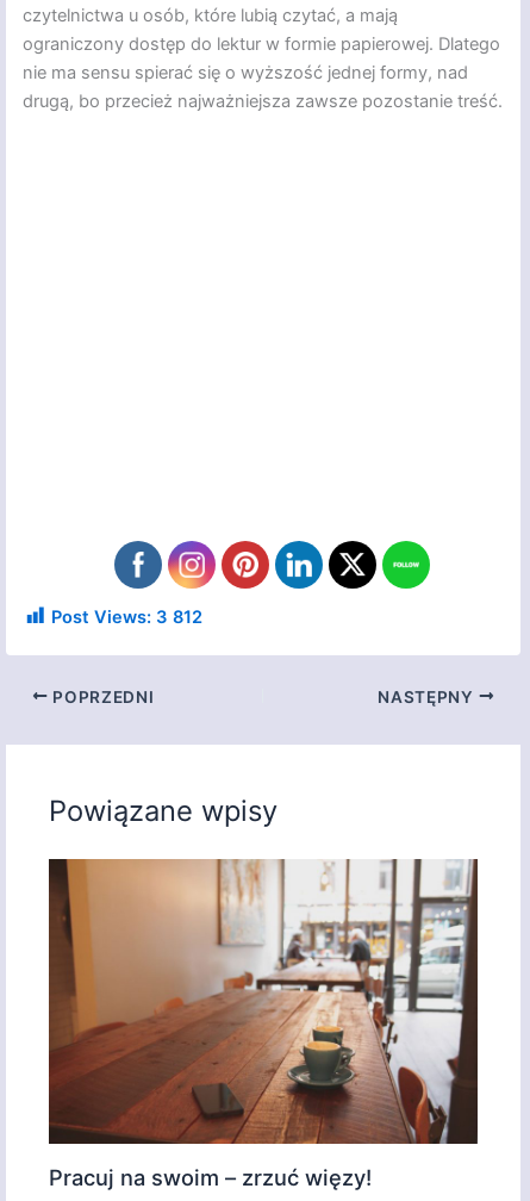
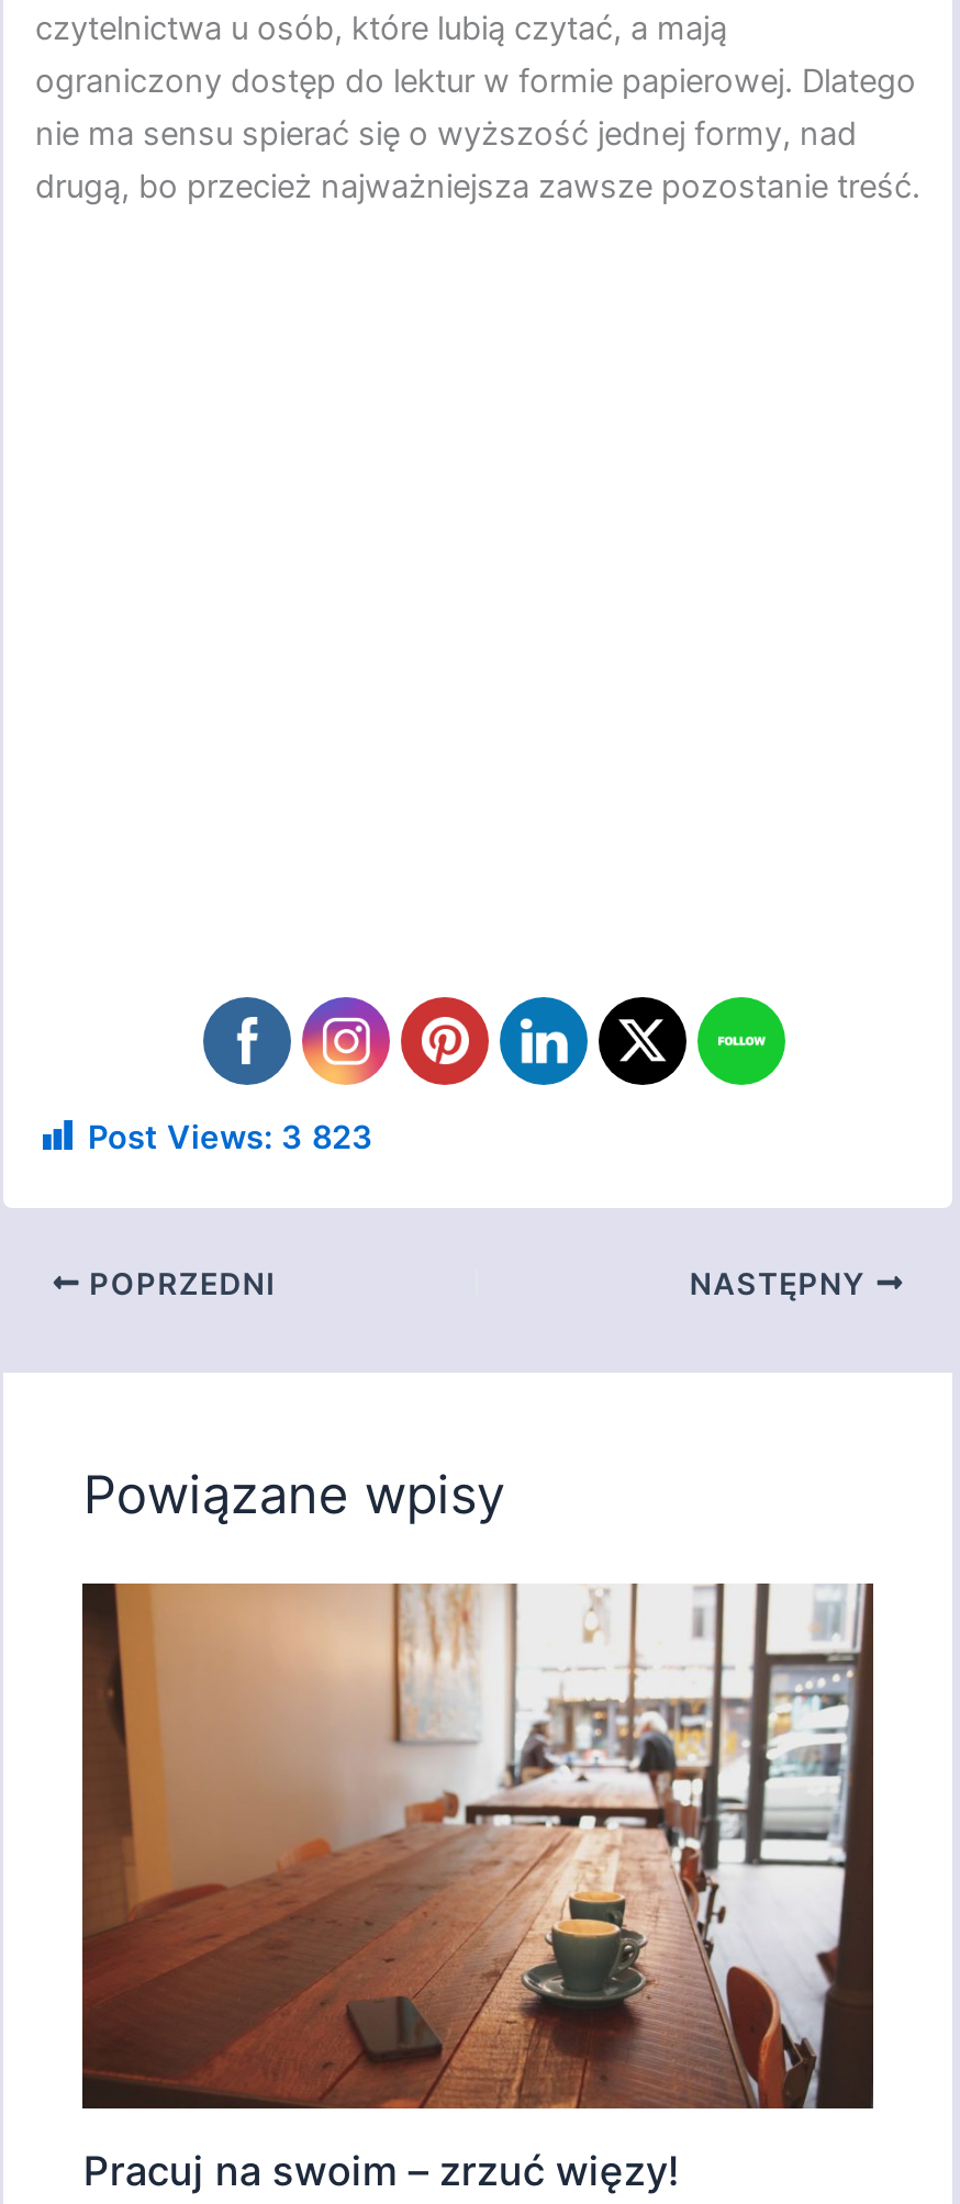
- Post Views: 3 812
+ Post Views: 3 823
